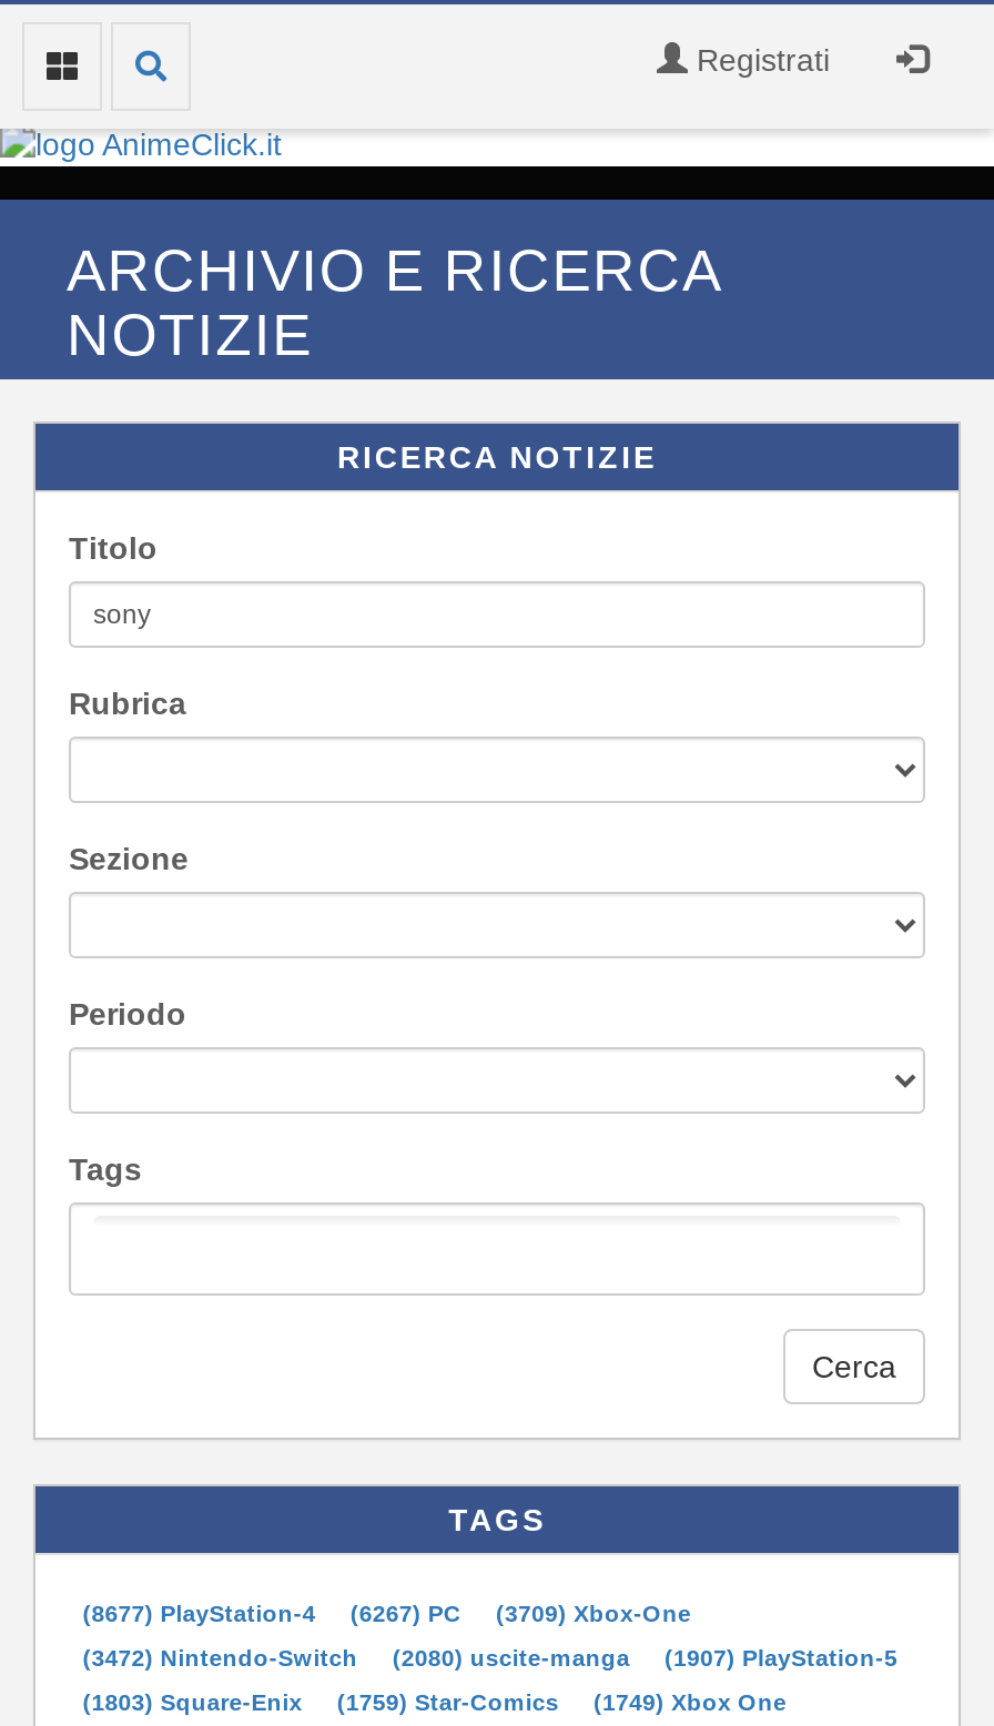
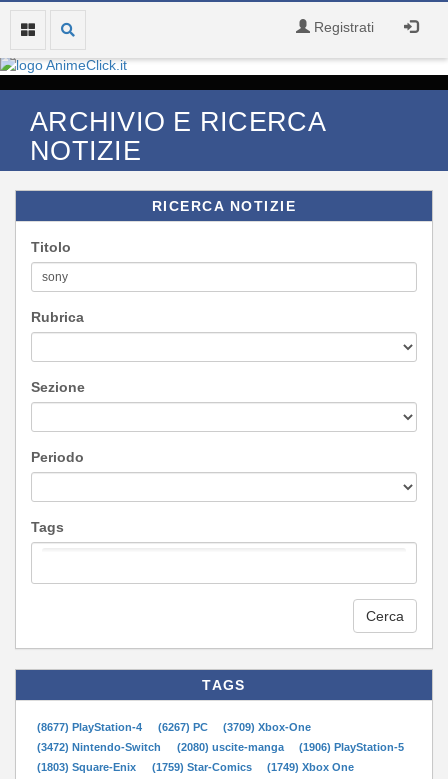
- (3472) Nintendo-Switch (2080) uscite-manga (1907) PlayStation-5
+ (3472) Nintendo-Switch (2080) uscite-manga (1906) PlayStation-5
